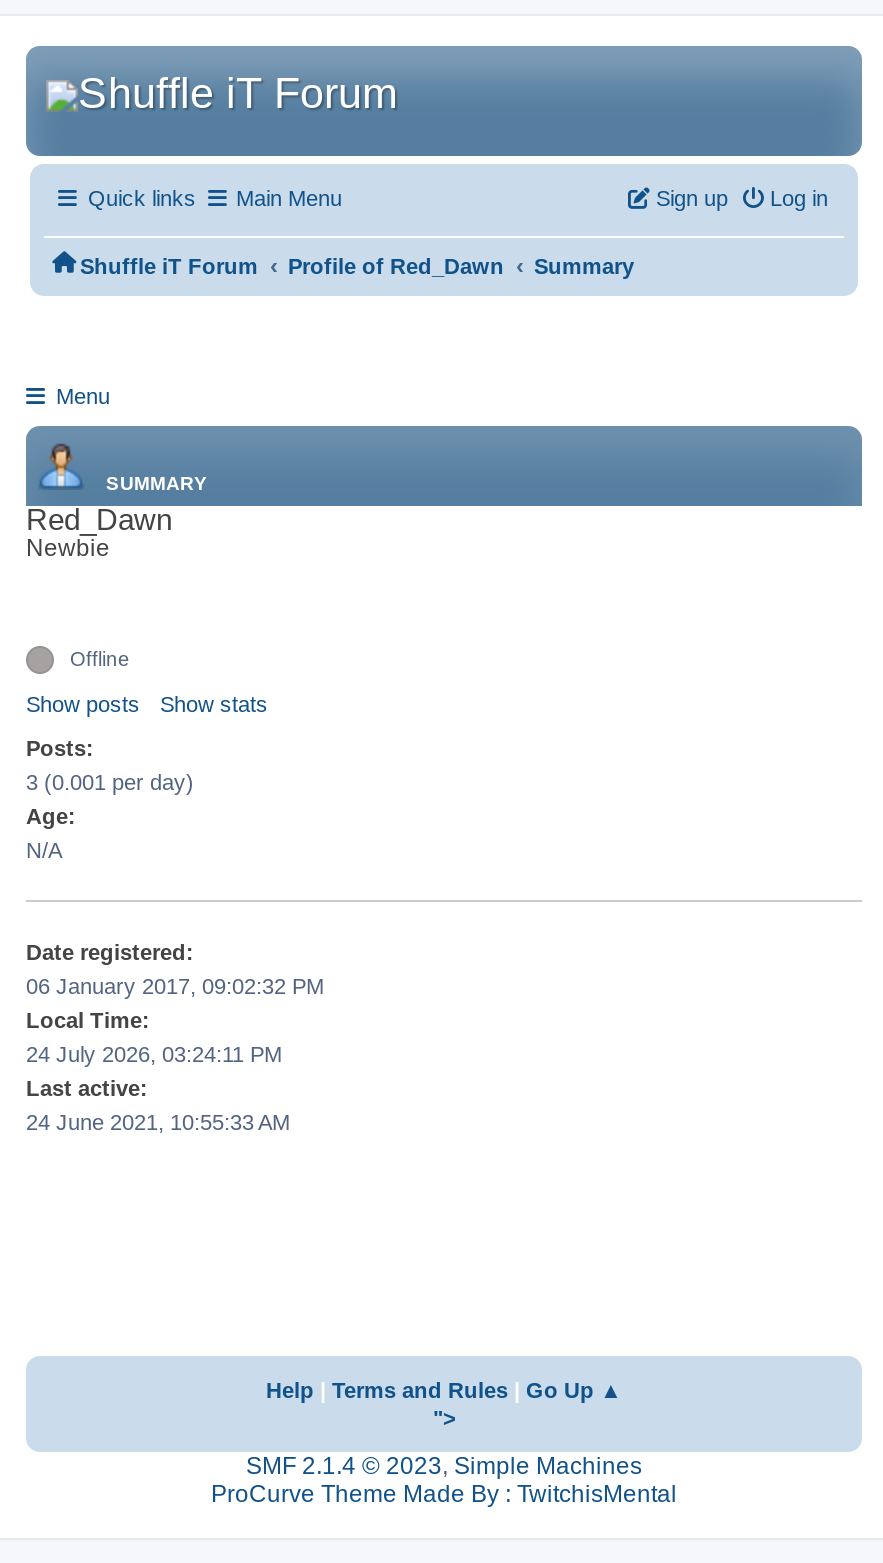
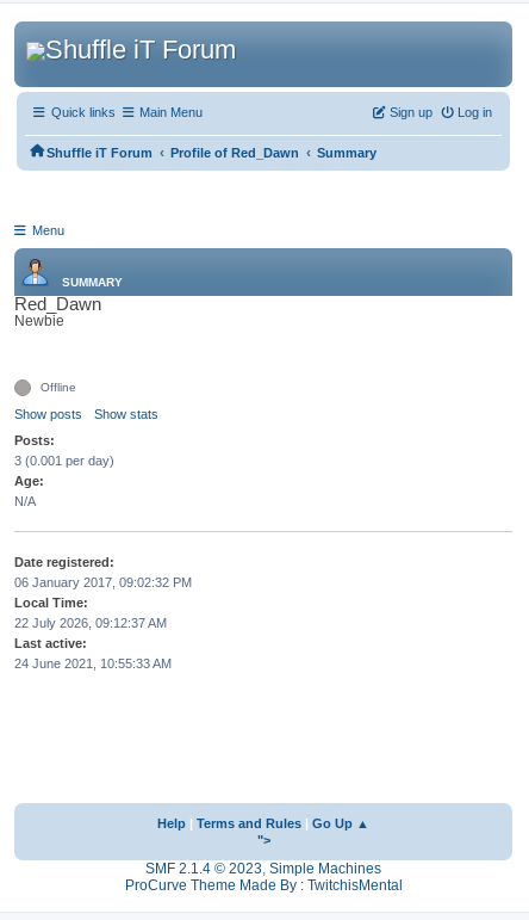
- 24 July 2026, 03:24:11 PM
+ 22 July 2026, 09:12:37 AM
